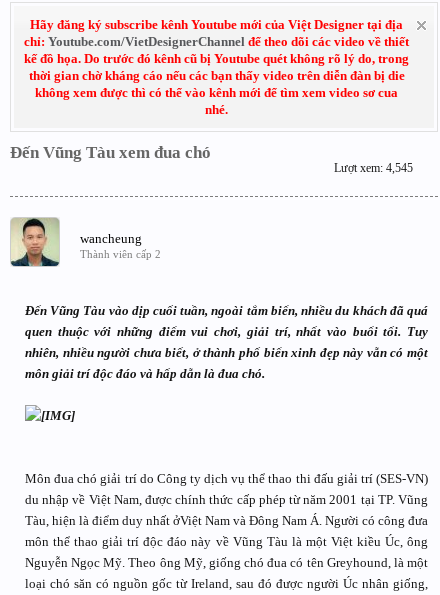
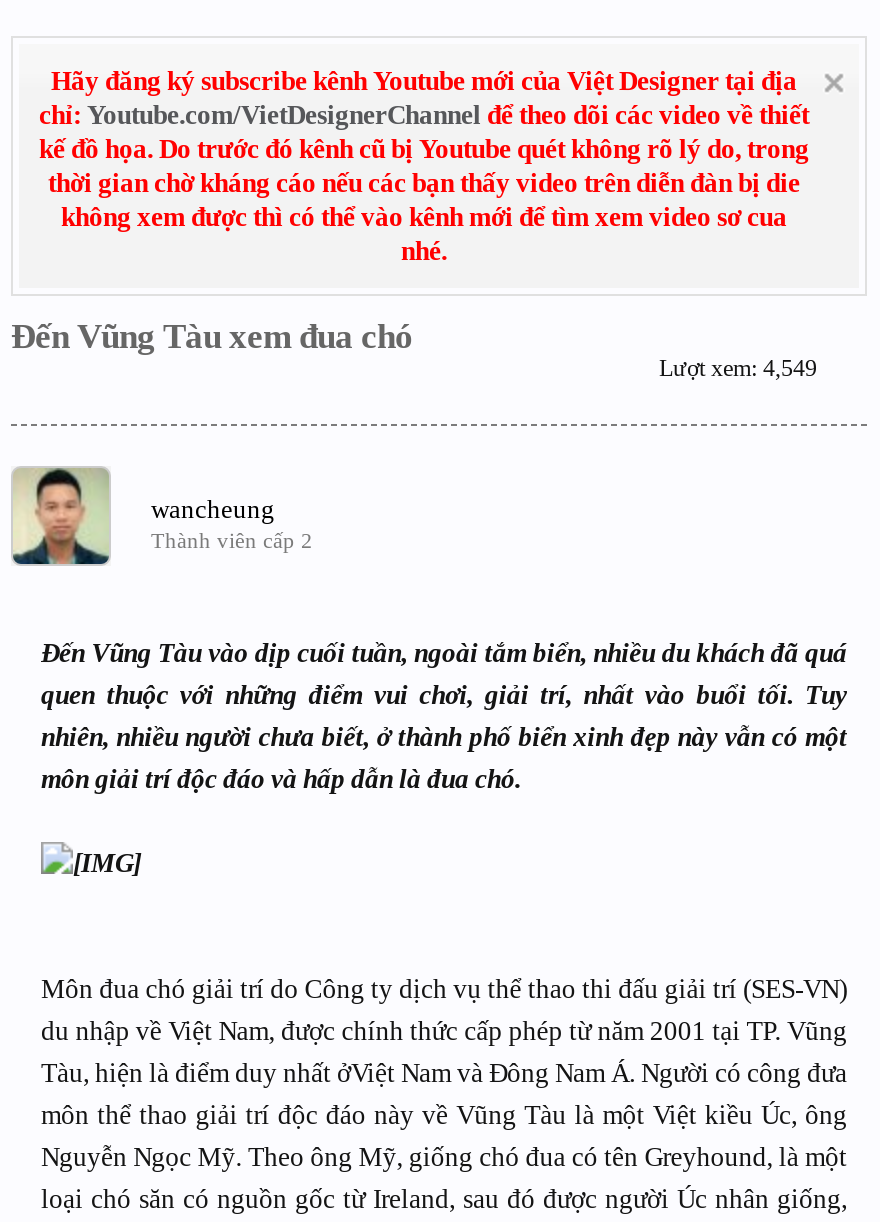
- Lượt xem: 4,545
+ Lượt xem: 4,549
